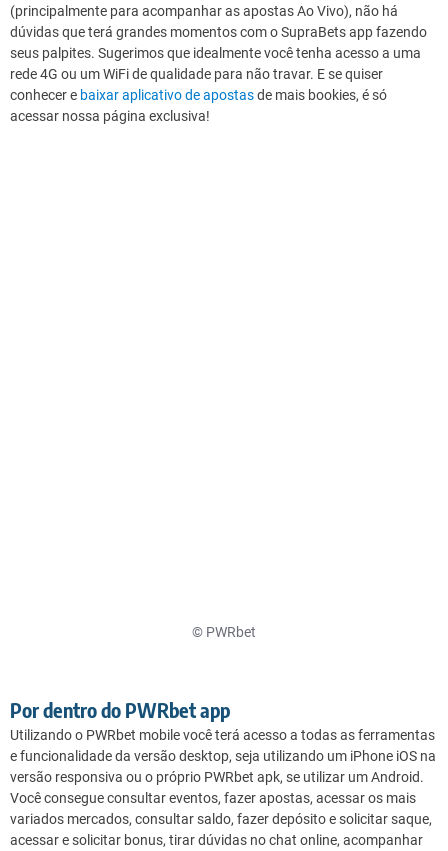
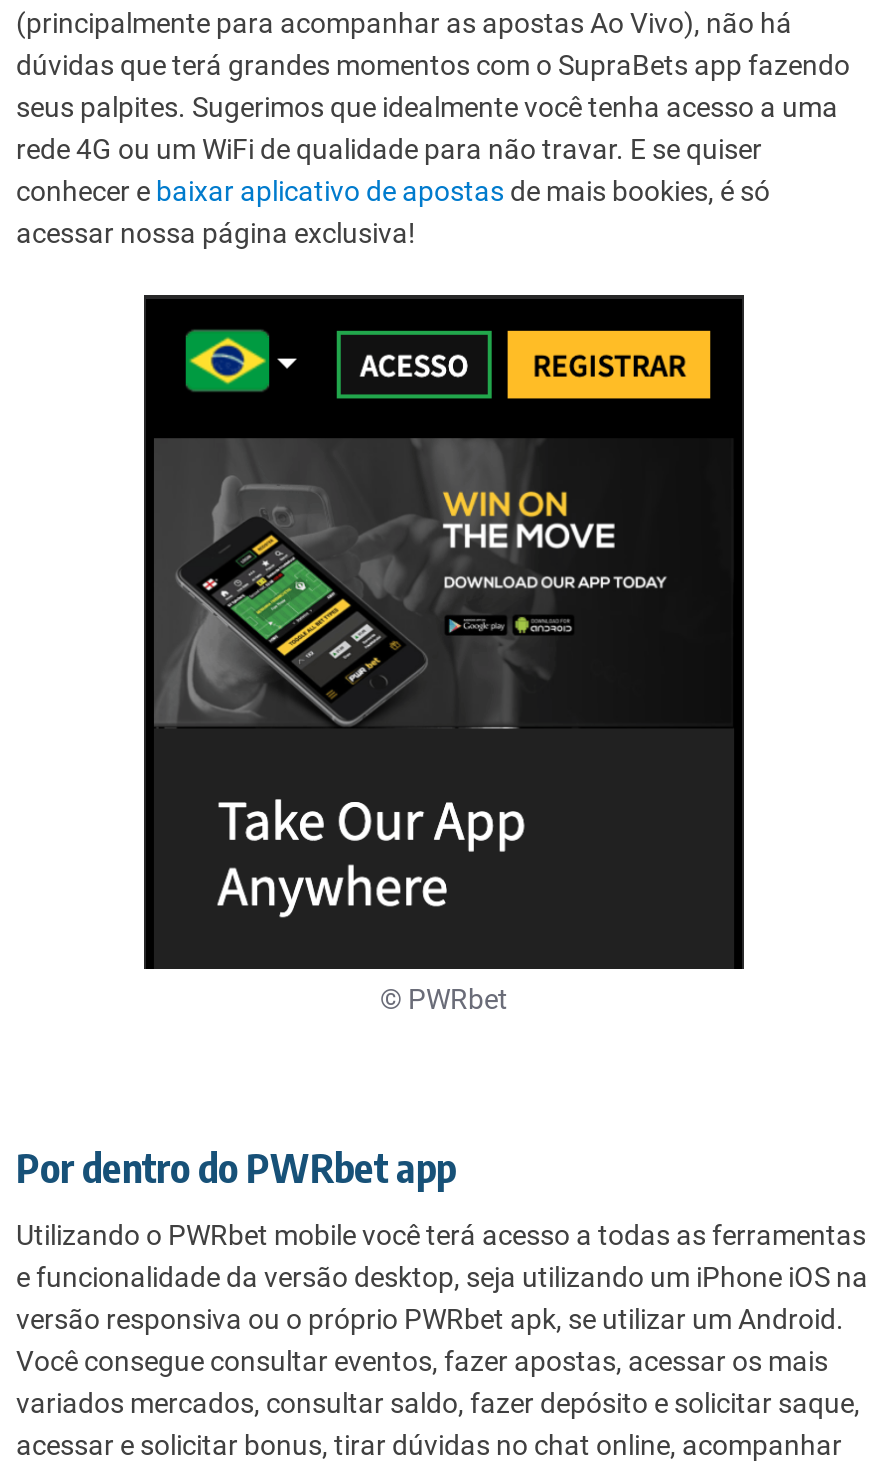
+ [image]

moved up: © PWRbet
